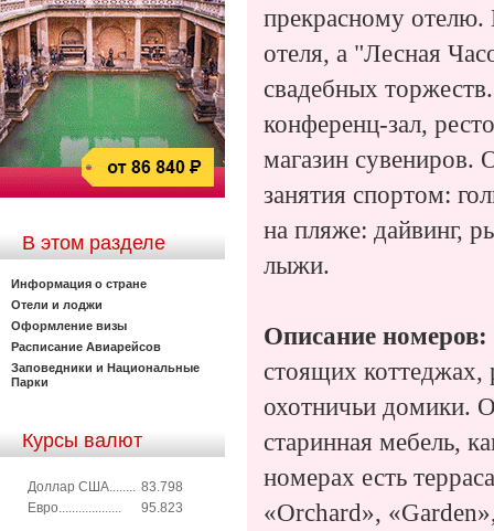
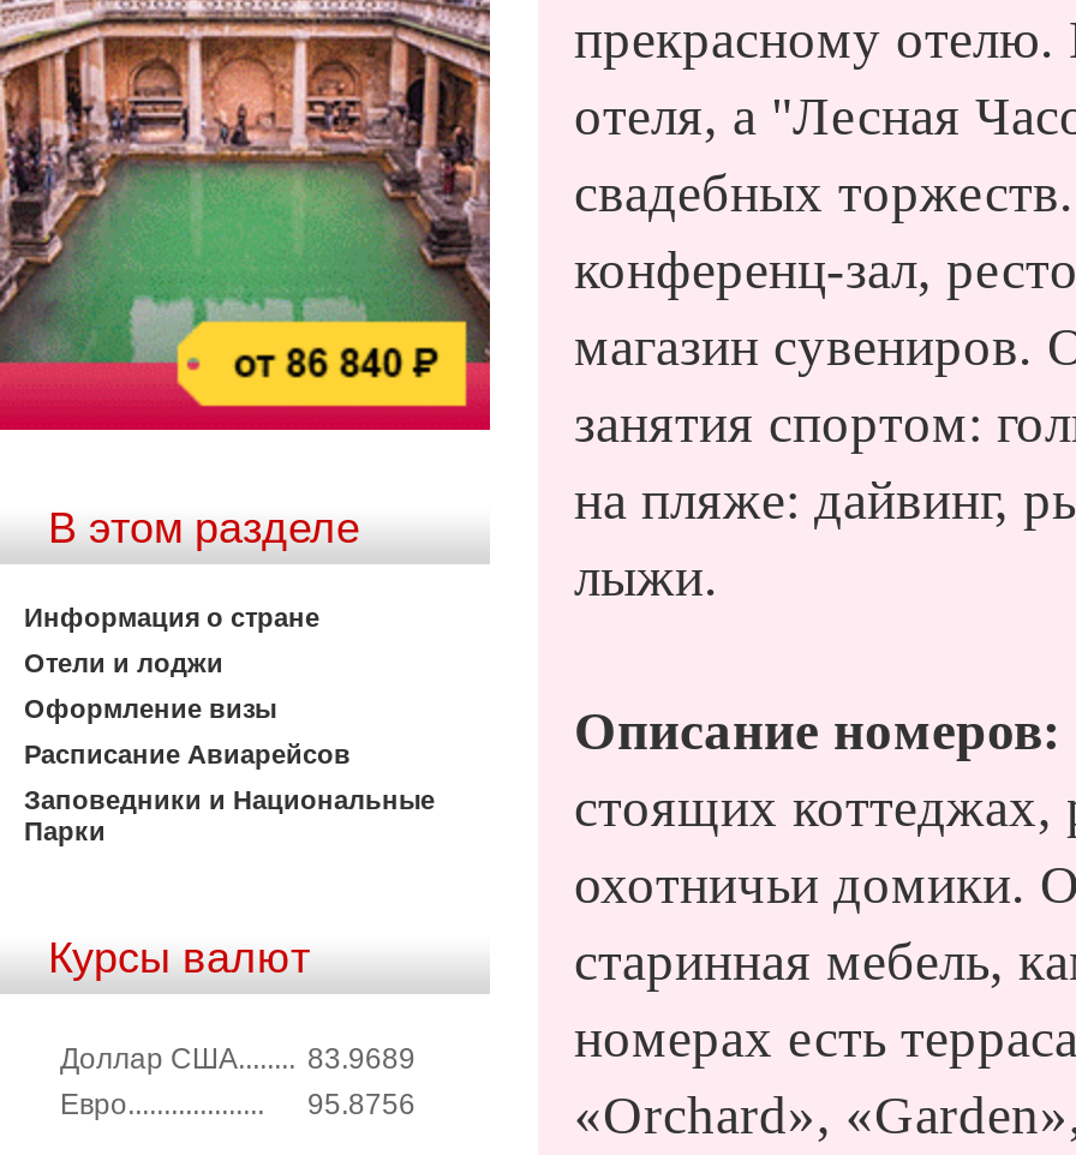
- Доллар США........ 83.798
+ Доллар США........ 83.9689

- Евро................... 95.823
+ Евро................... 95.8756
